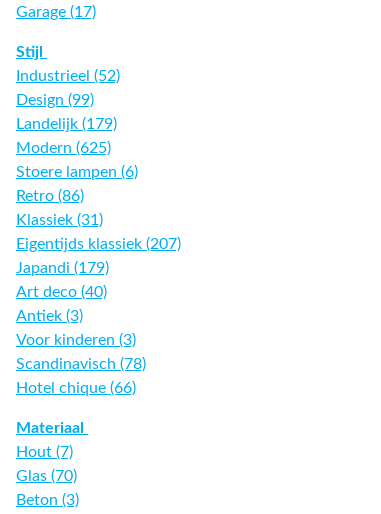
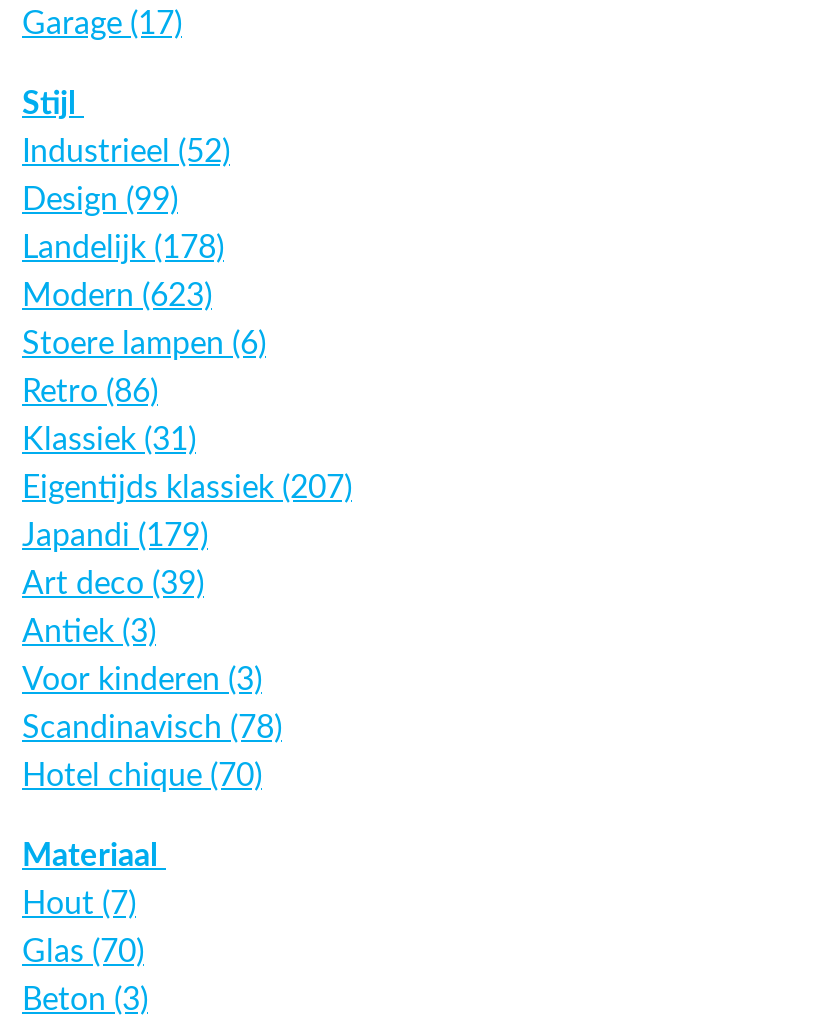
- Landelijk (179)
+ Landelijk (178)

- Modern (625)
+ Modern (623)

- Art deco (40)
+ Art deco (39)

- Hotel chique (66)
+ Hotel chique (70)
